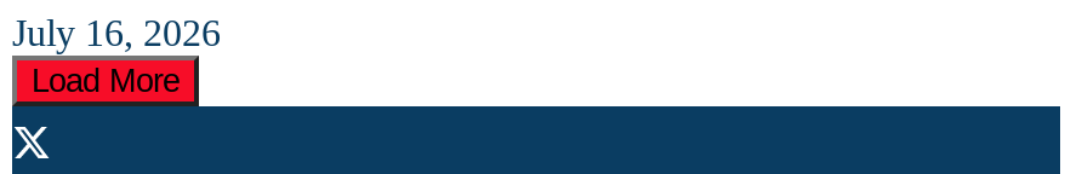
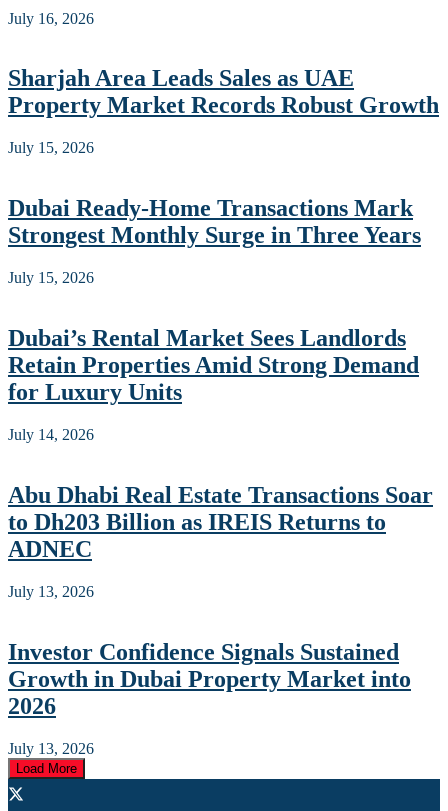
+ Sharjah Area Leads Sales as UAE
+ Property Market Records Robust Growth
+ July 15, 2026
+ Dubai Ready-Home Transactions Mark
+ Strongest Monthly Surge in Three Years
+ July 15, 2026
+ Dubai’s Rental Market Sees Landlords
+ Retain Properties Amid Strong Demand
+ for Luxury Units
+ July 14, 2026
+ Abu Dhabi Real Estate Transactions Soar
+ to Dh203 Billion as IREIS Returns to
+ ADNEC
+ July 13, 2026
+ Investor Confidence Signals Sustained
+ Growth in Dubai Property Market into
+ 2026
+ July 13, 2026
